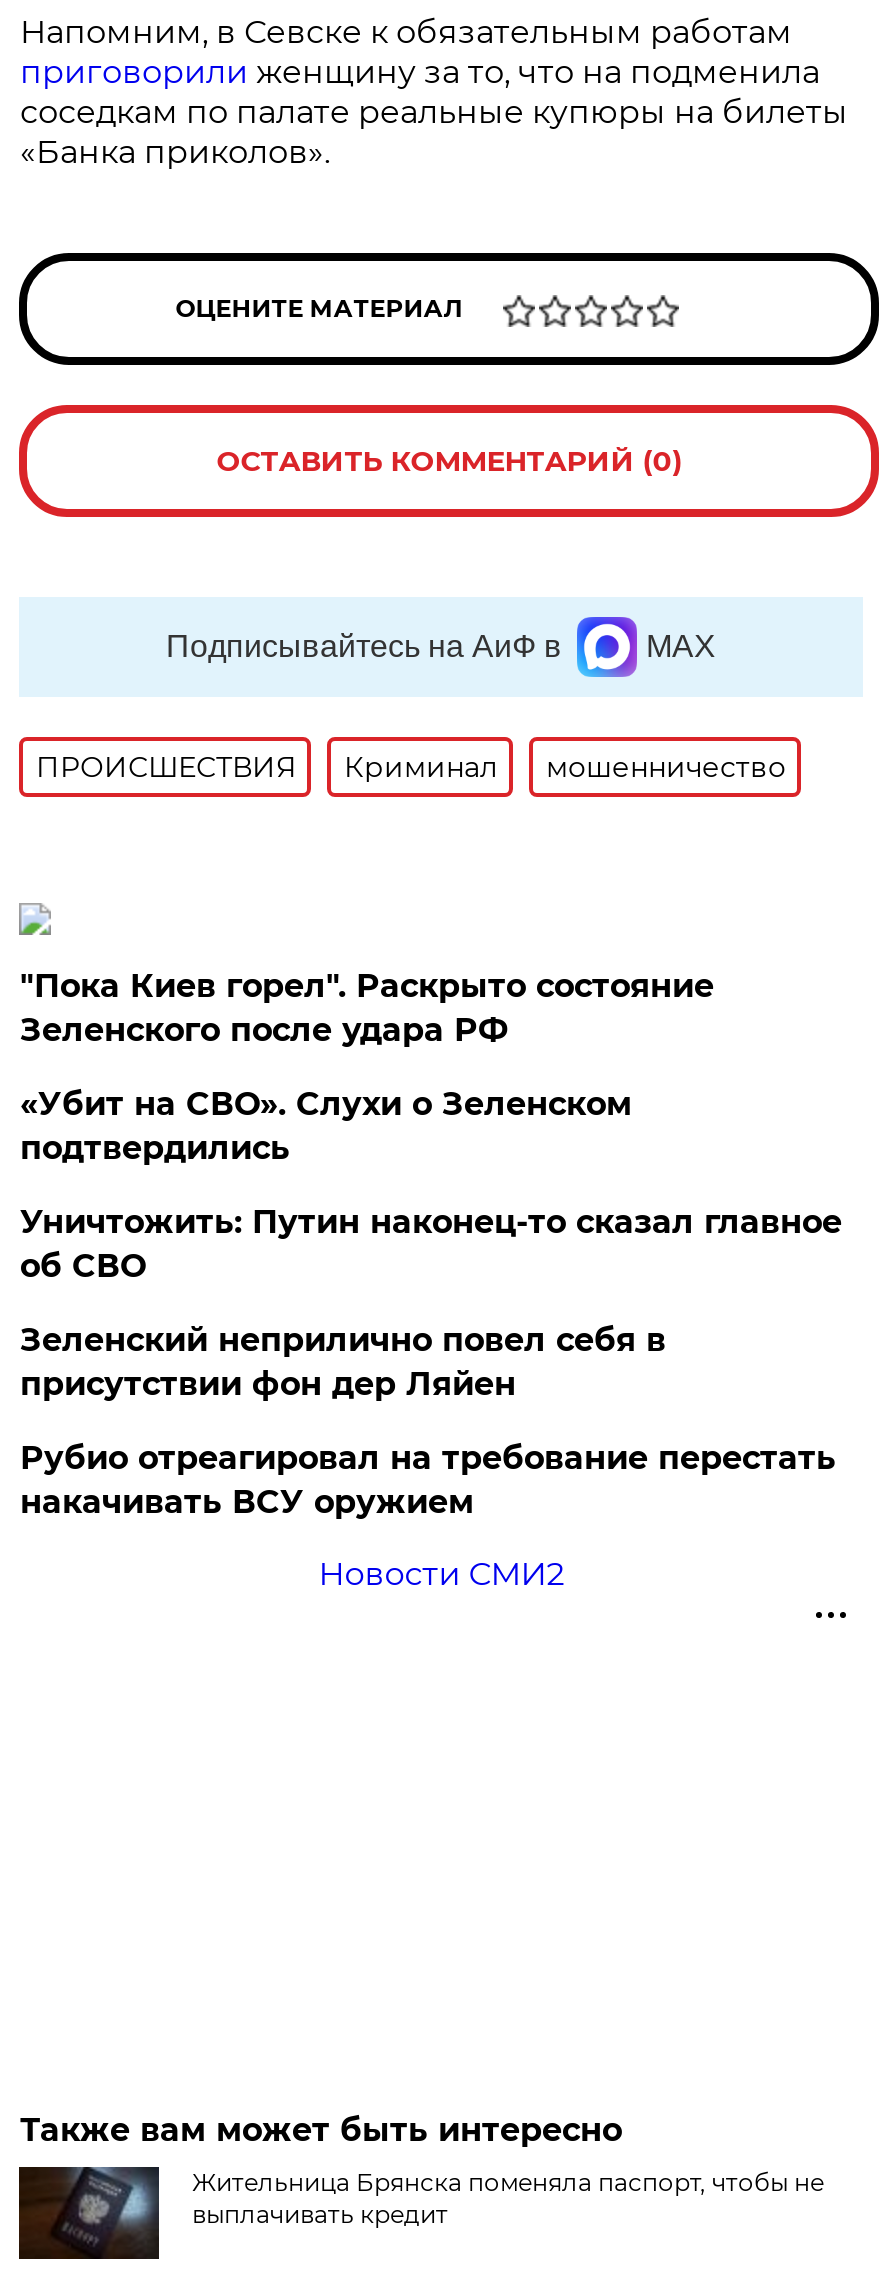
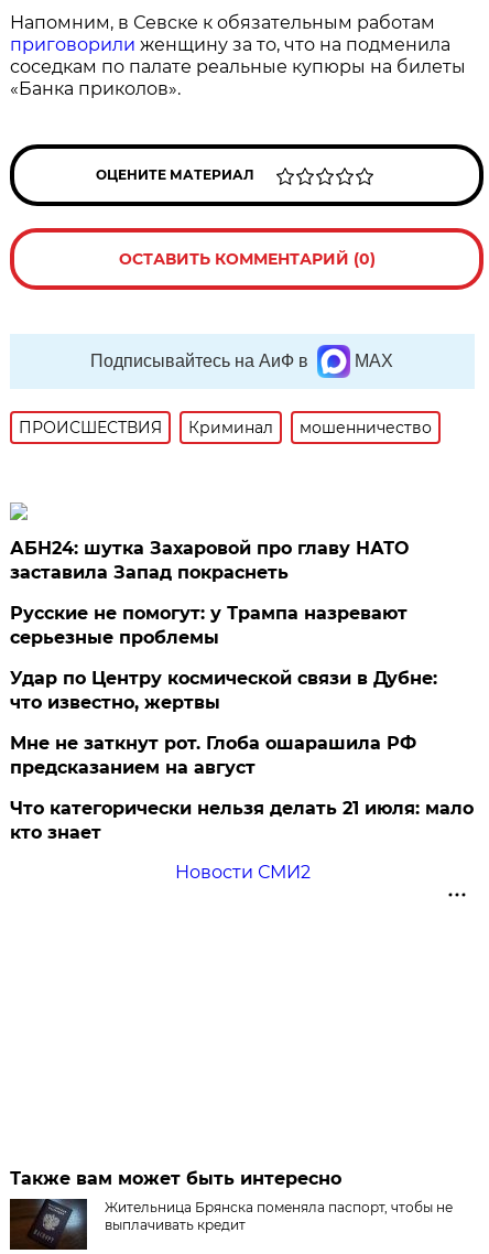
- "Пока Киев горел". Раскрыто состояние
- Зеленского после удара РФ
+ АБН24: шутка Захаровой про главу НАТО
+ заставила Запад покраснеть

- «Убит на СВО». Слухи о Зеленском
- подтвердились
+ Русские не помогут: у Трампа назревают
+ серьезные проблемы

- Уничтожить: Путин наконец-то сказал главное
- об СВО
+ Удар по Центру космической связи в Дубне:
+ что известно, жертвы

- Зеленский неприлично повел cебя в
- присутствии фон дер Ляйен
+ Мне не заткнут рот. Глоба ошарашила РФ
+ предсказанием на август

- Рубио отреагировал на требование перестать
- накачивать ВСУ оружием
+ Что категорически нельзя делать 21 июля: мало
+ кто знает
